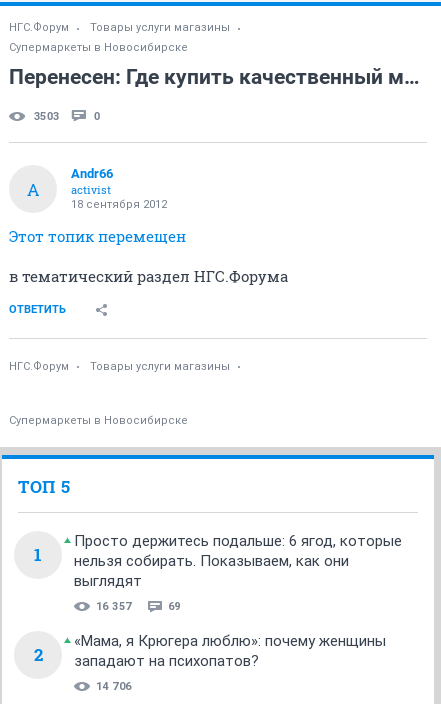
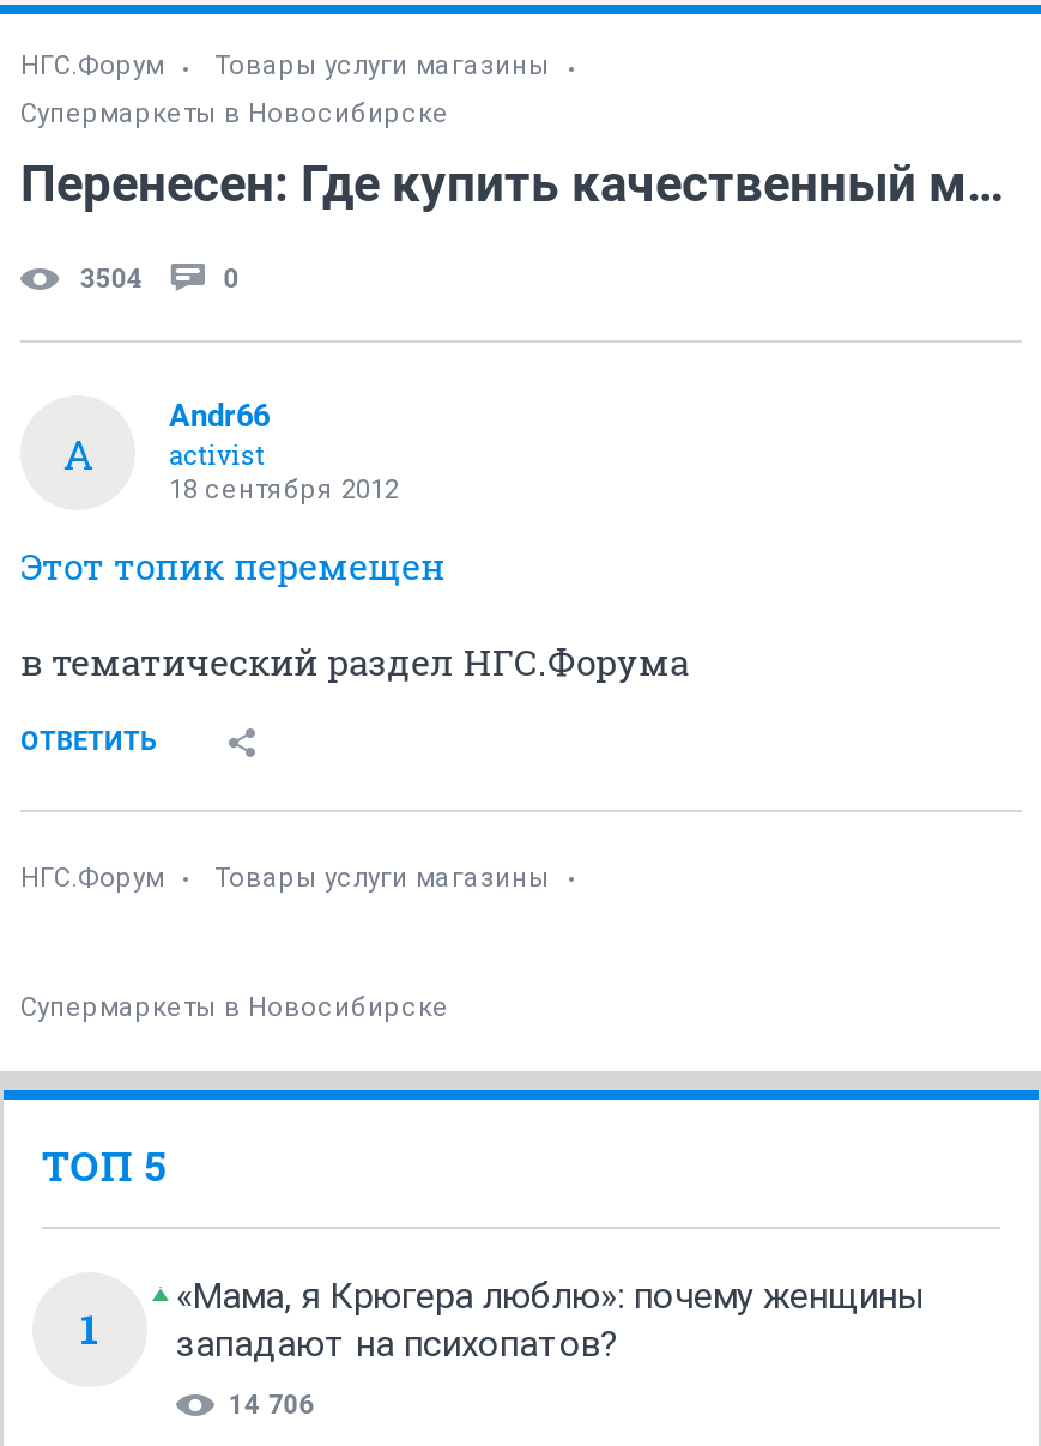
- 3503
+ 3504

- Просто держитесь подальше: 6 ягод, которые
- нельзя собирать. Показываем, как они
- выглядят
- 16 357
- 69
- 2
